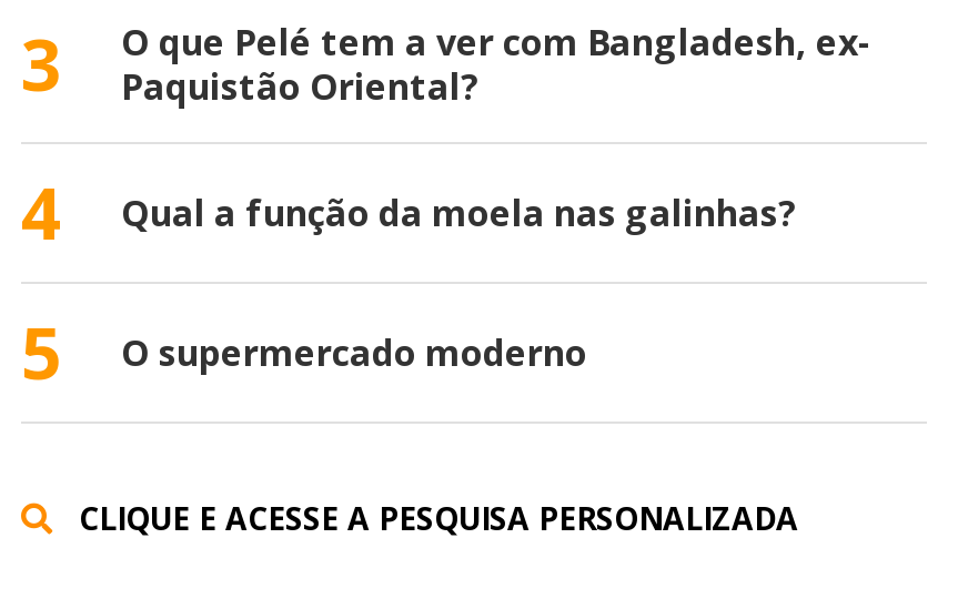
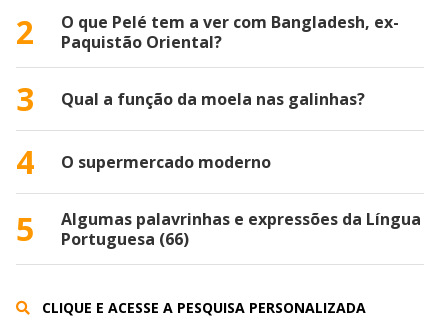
- 3 O que Pelé tem a ver com Bangladesh, ex- Paquistão Oriental?
+ 2 O que Pelé tem a ver com Bangladesh, ex- Paquistão Oriental?

- 4 Qual a função da moela nas galinhas?
+ 3 Qual a função da moela nas galinhas?

- 5 O supermercado moderno
+ 4 O supermercado moderno

+ 5
+ Algumas palavrinhas e expressões da Língua
+ Portuguesa (66)
